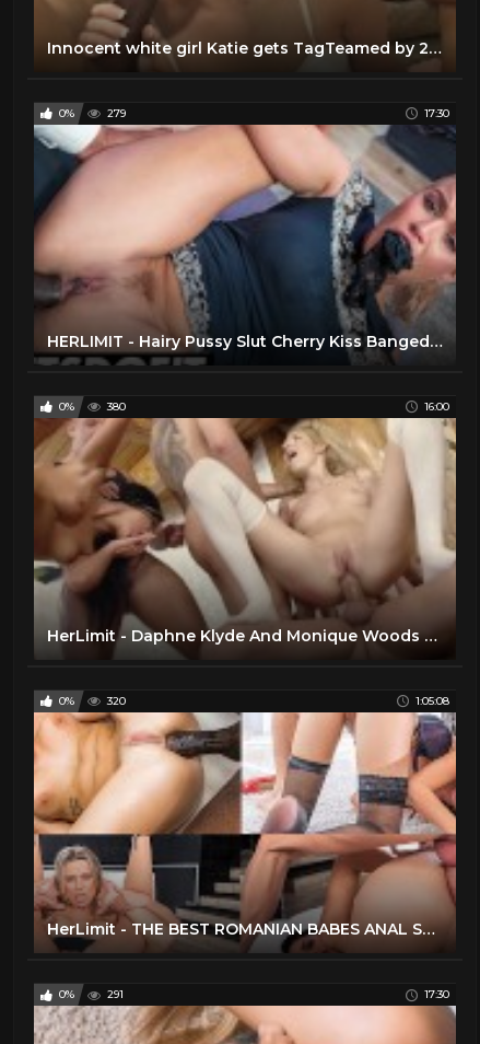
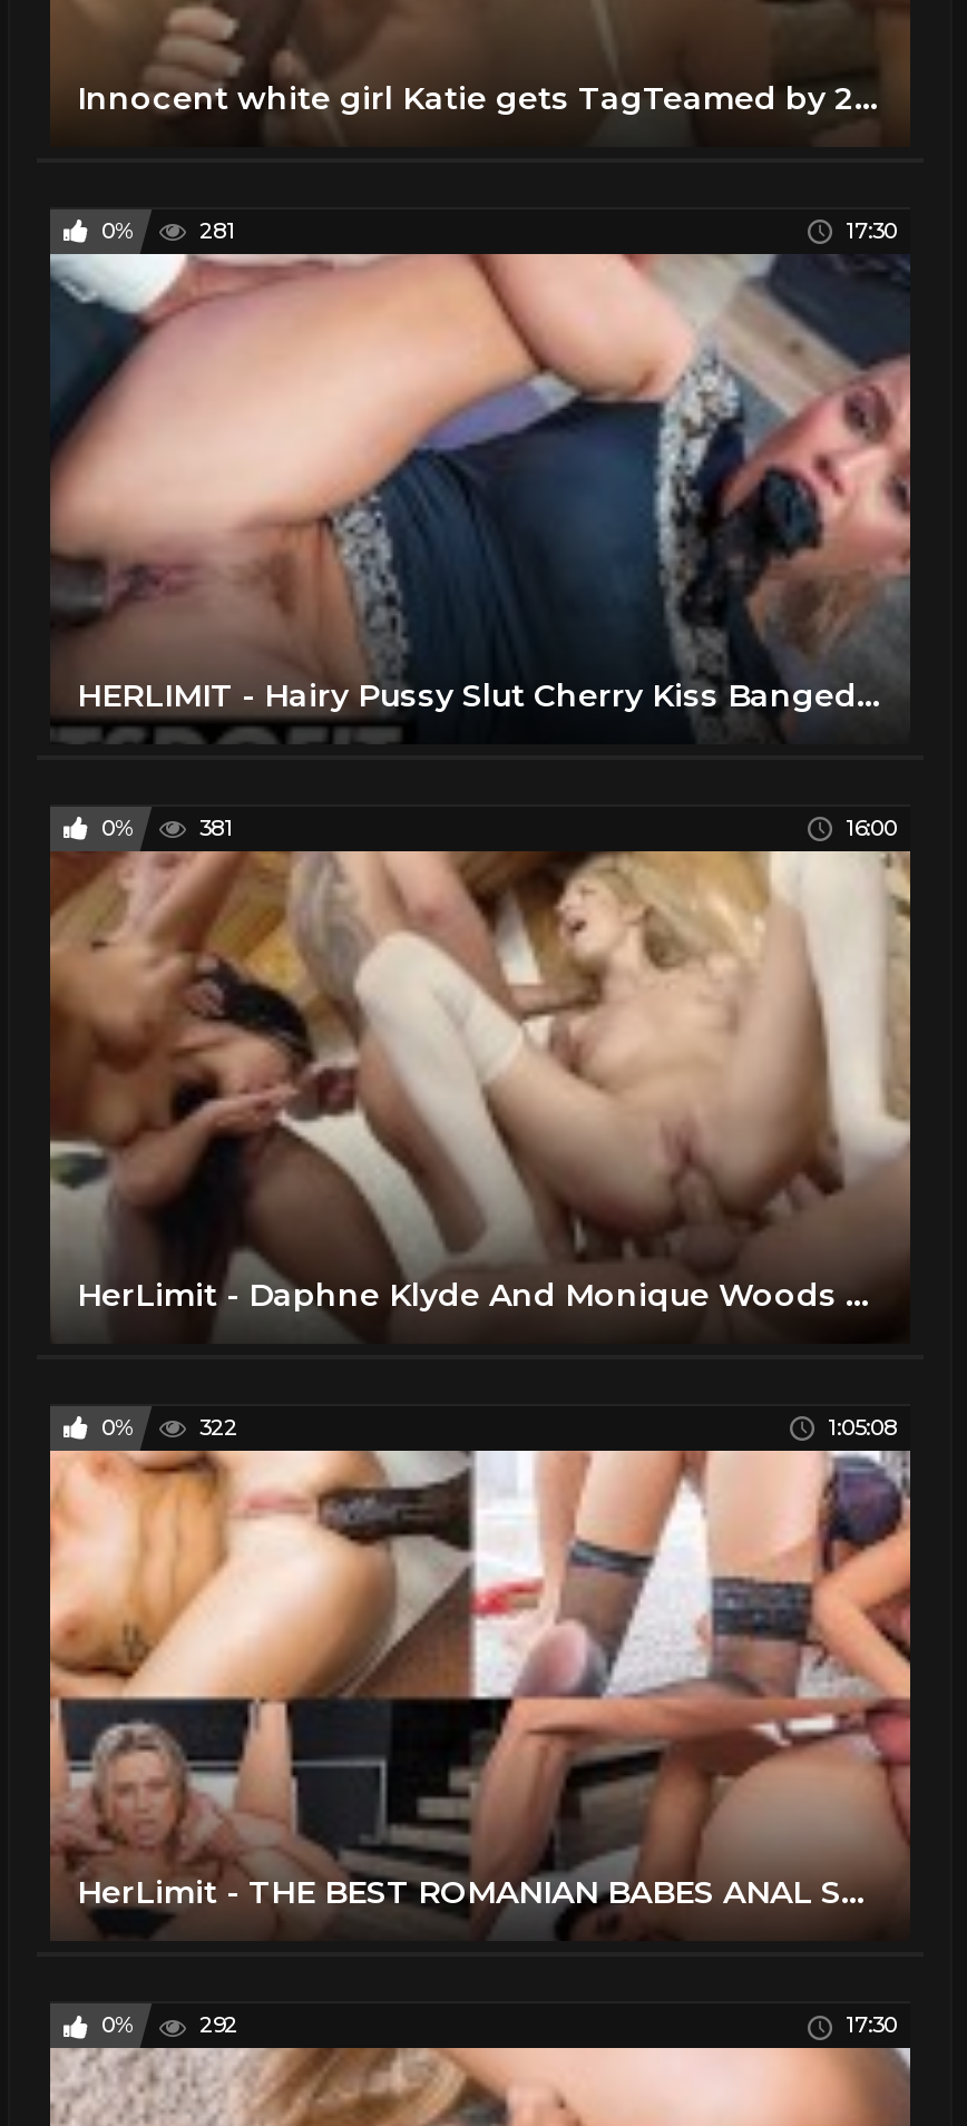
- 279
+ 281

- 380
+ 381

- 320
+ 322

- 291
+ 292
